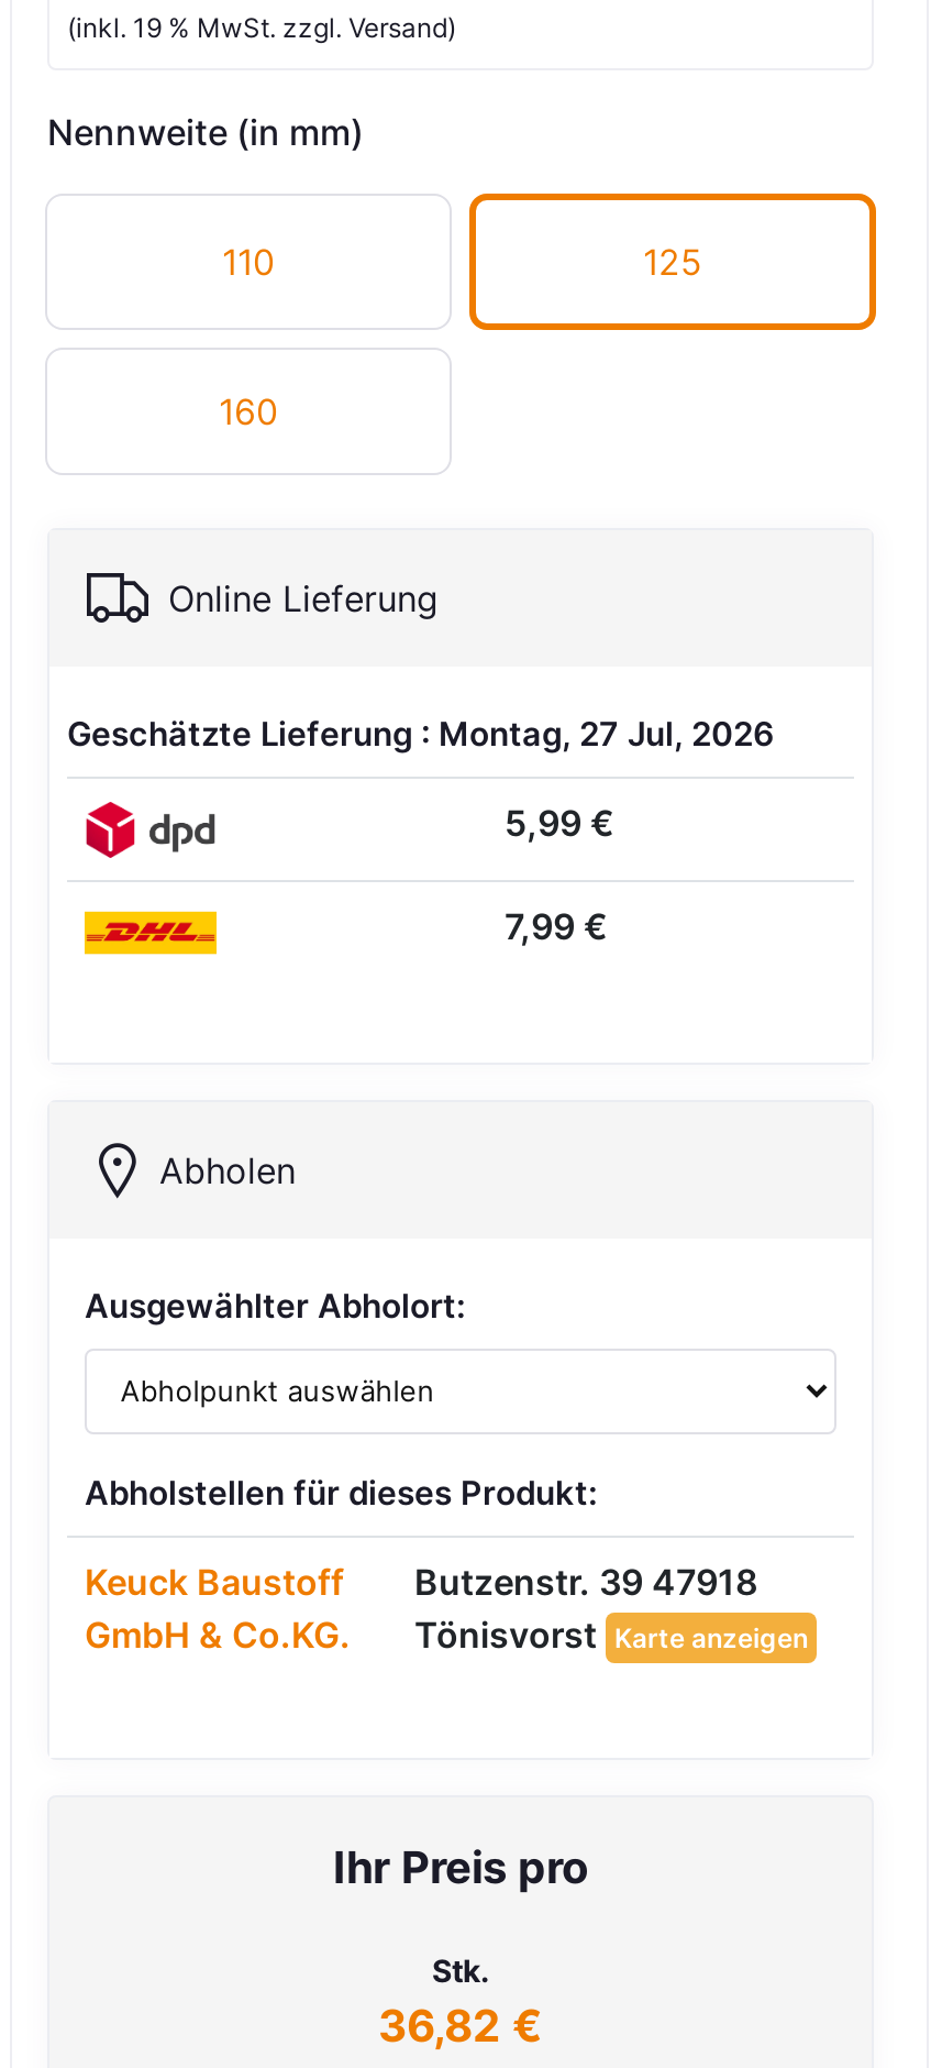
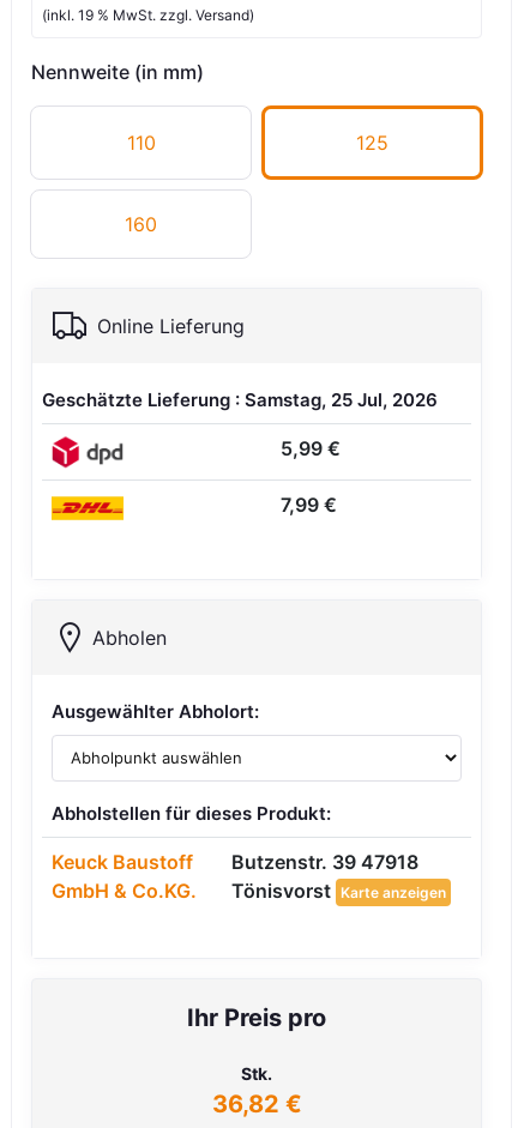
- Geschätzte Lieferung : Montag, 27 Jul, 2026
+ Geschätzte Lieferung : Samstag, 25 Jul, 2026
